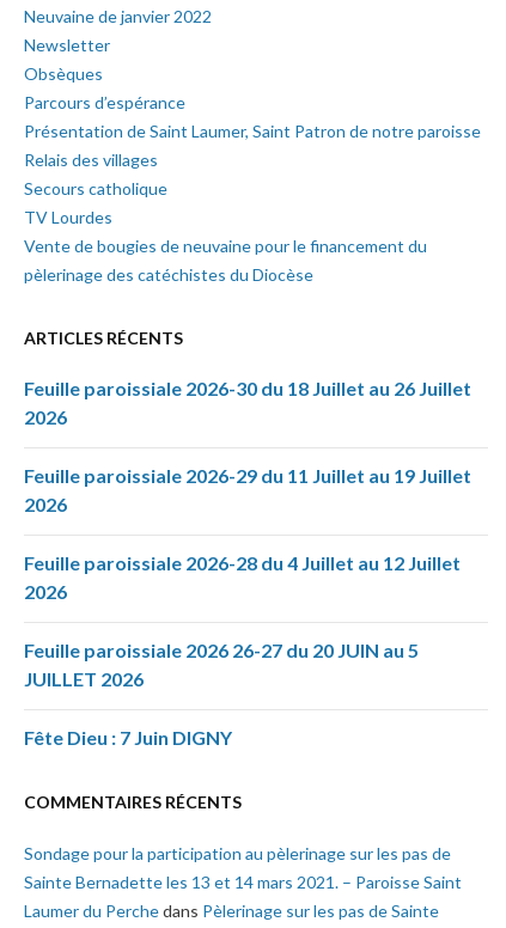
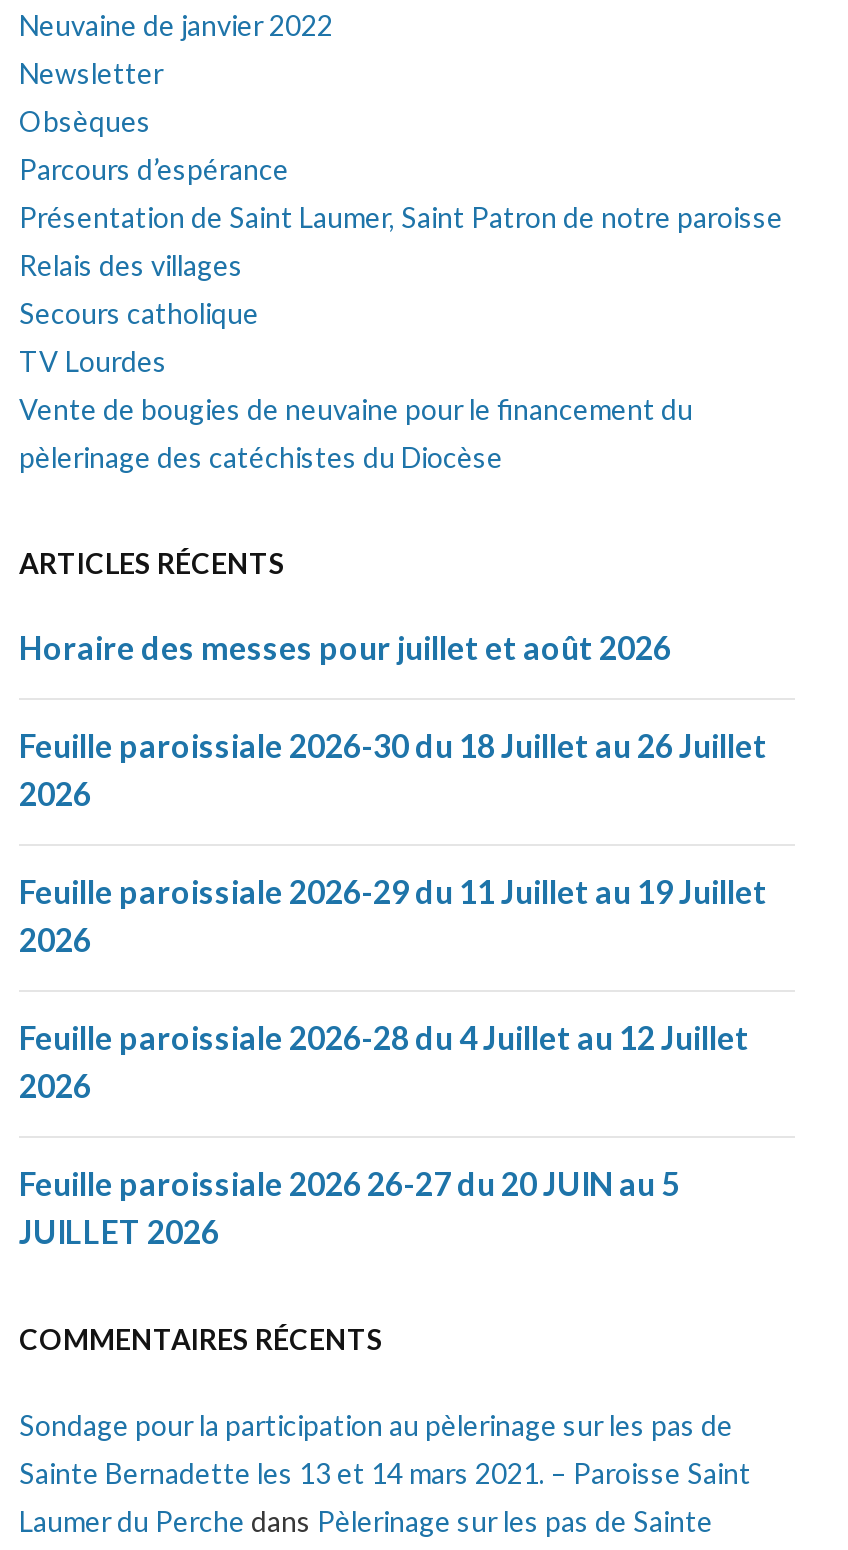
+ Horaire des messes pour juillet et août 2026

moved down: Feuille paroissiale 2026-30 du 18 Juillet au 26 Juillet | 2026 | Feuille paroissiale 2026-29 du 11 Juillet au 19 Juillet | 2026 | Feuille paroissiale 2026-28 du 4 Juillet au 12 Juillet | 2026 | Feuille paroissiale 2026 26-27 du 20 JUIN au 5 | JUILLET 2026

- Fête Dieu : 7 Juin DIGNY
